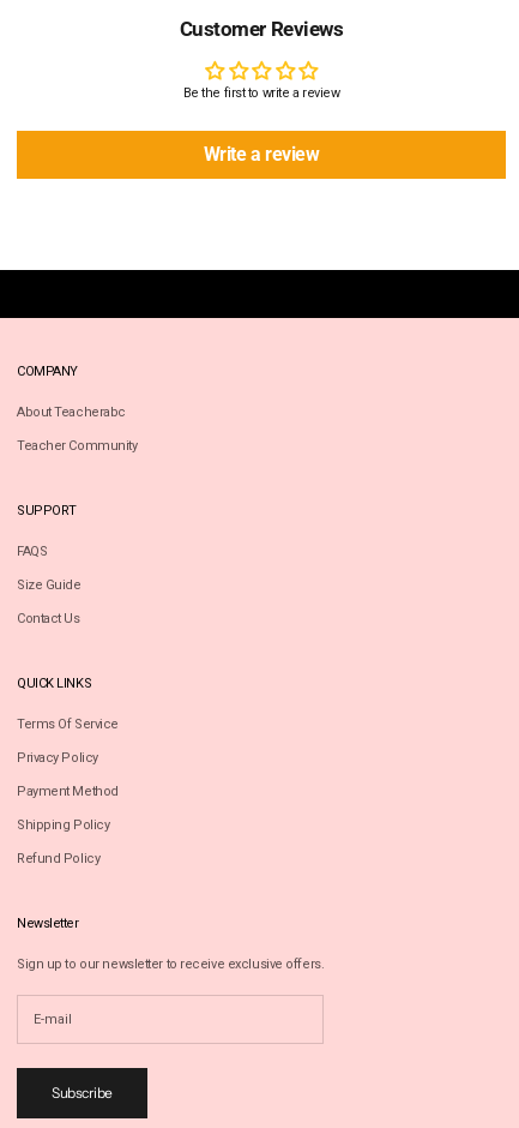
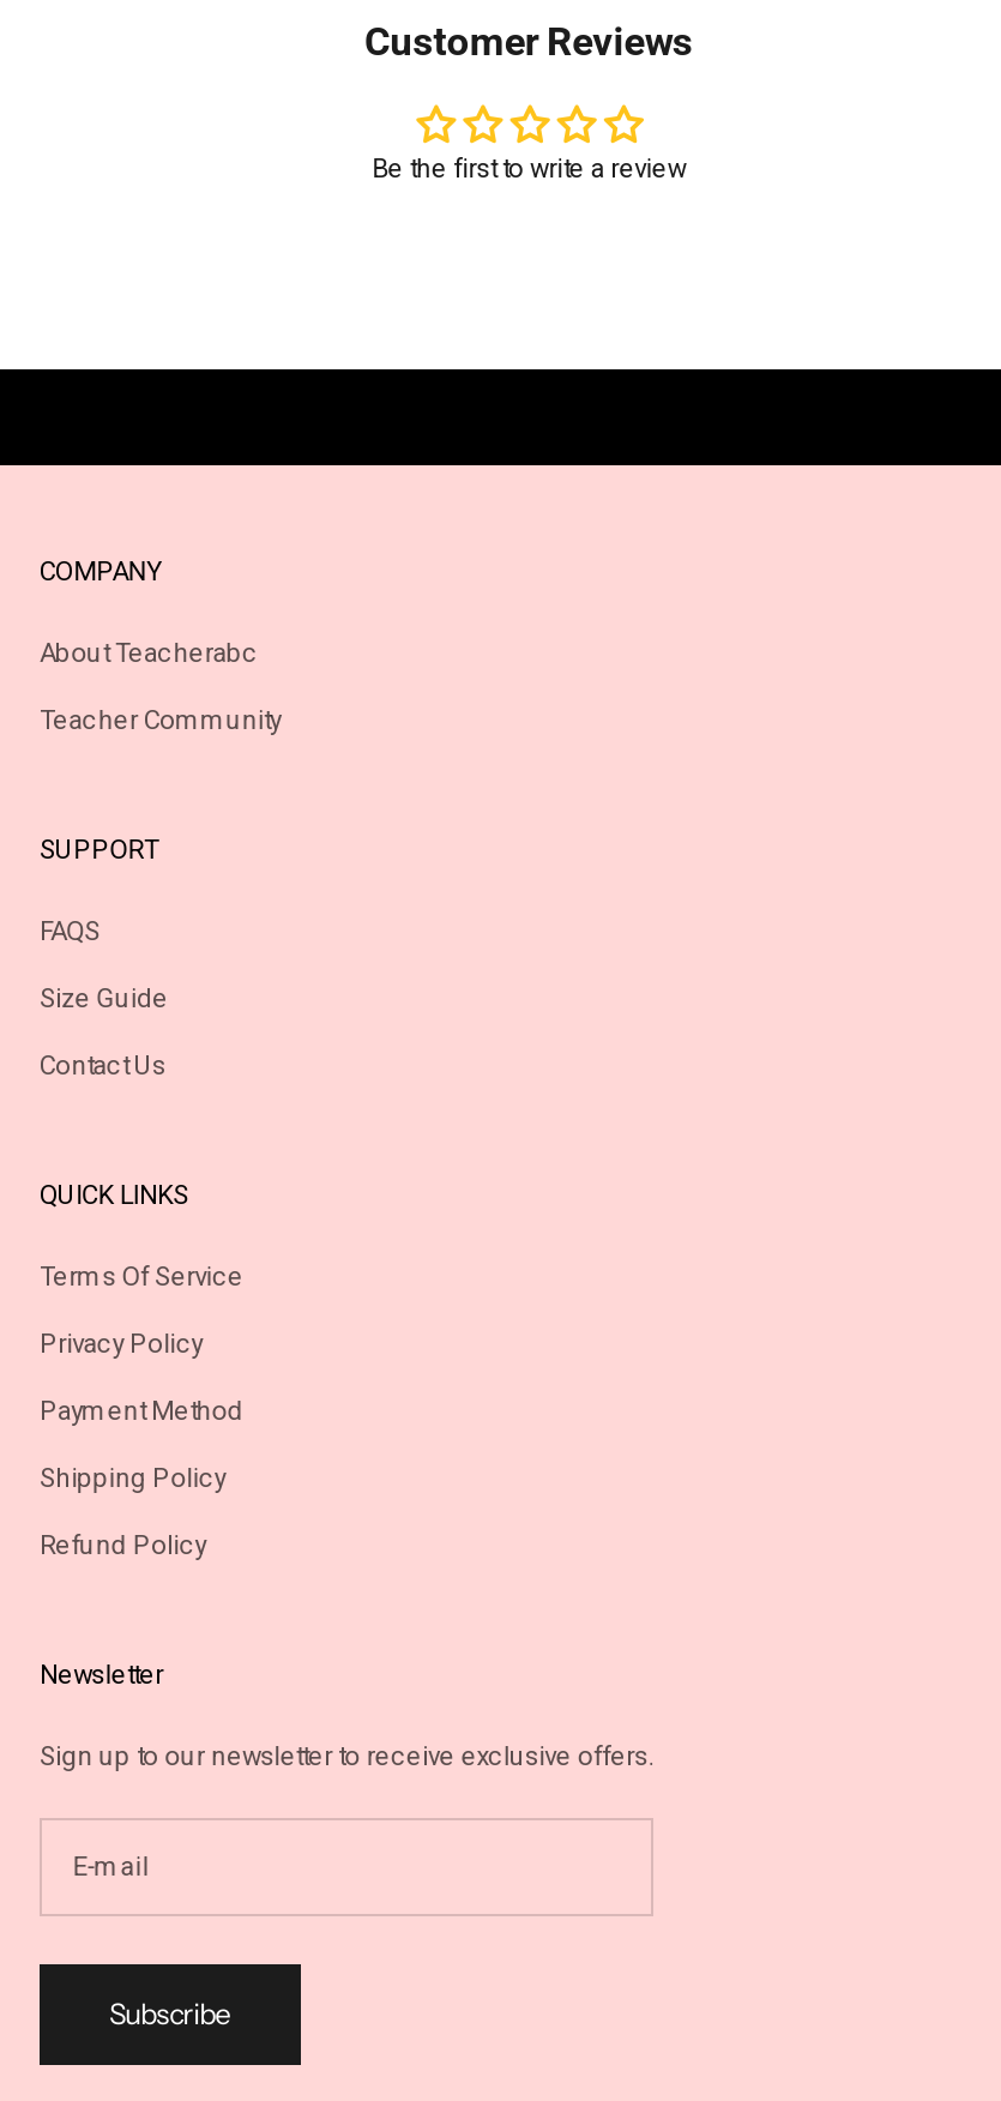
- Write a review
